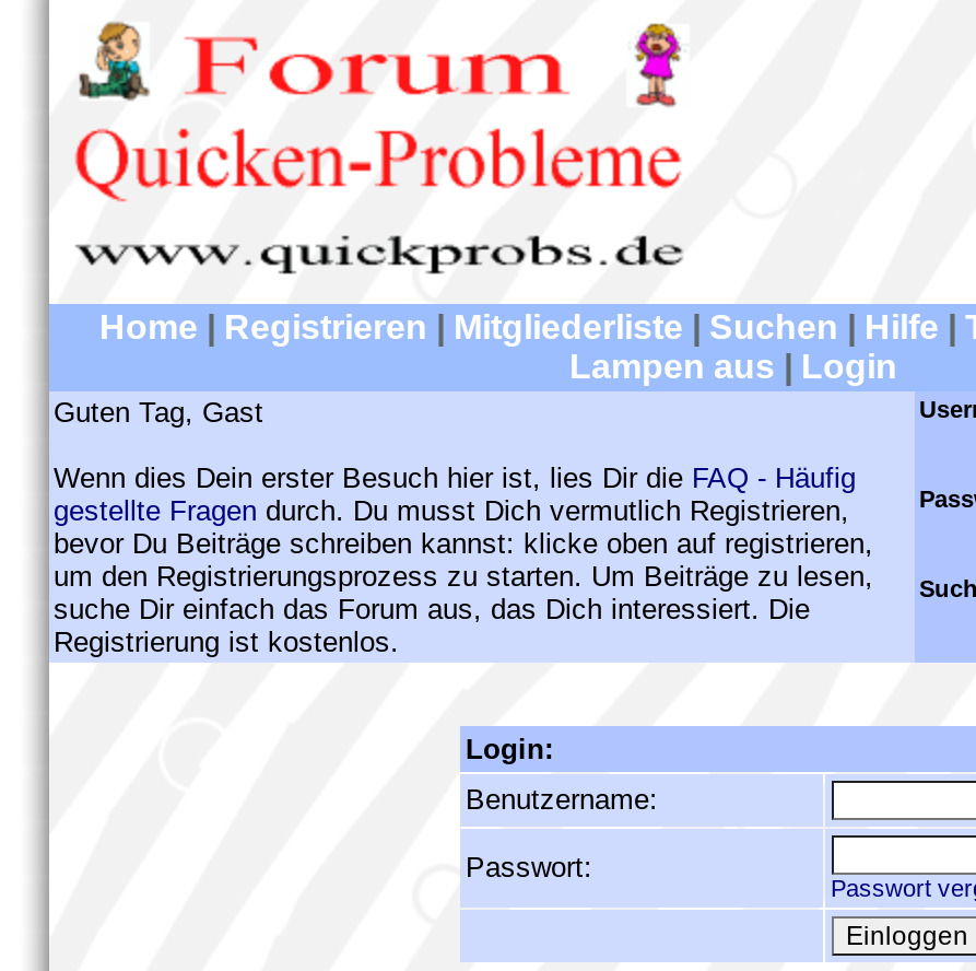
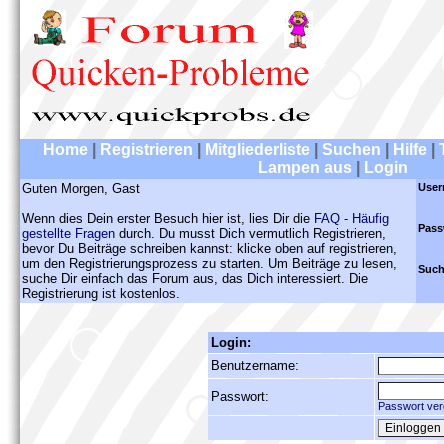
- Guten Tag, Gast
+ Guten Morgen, Gast
